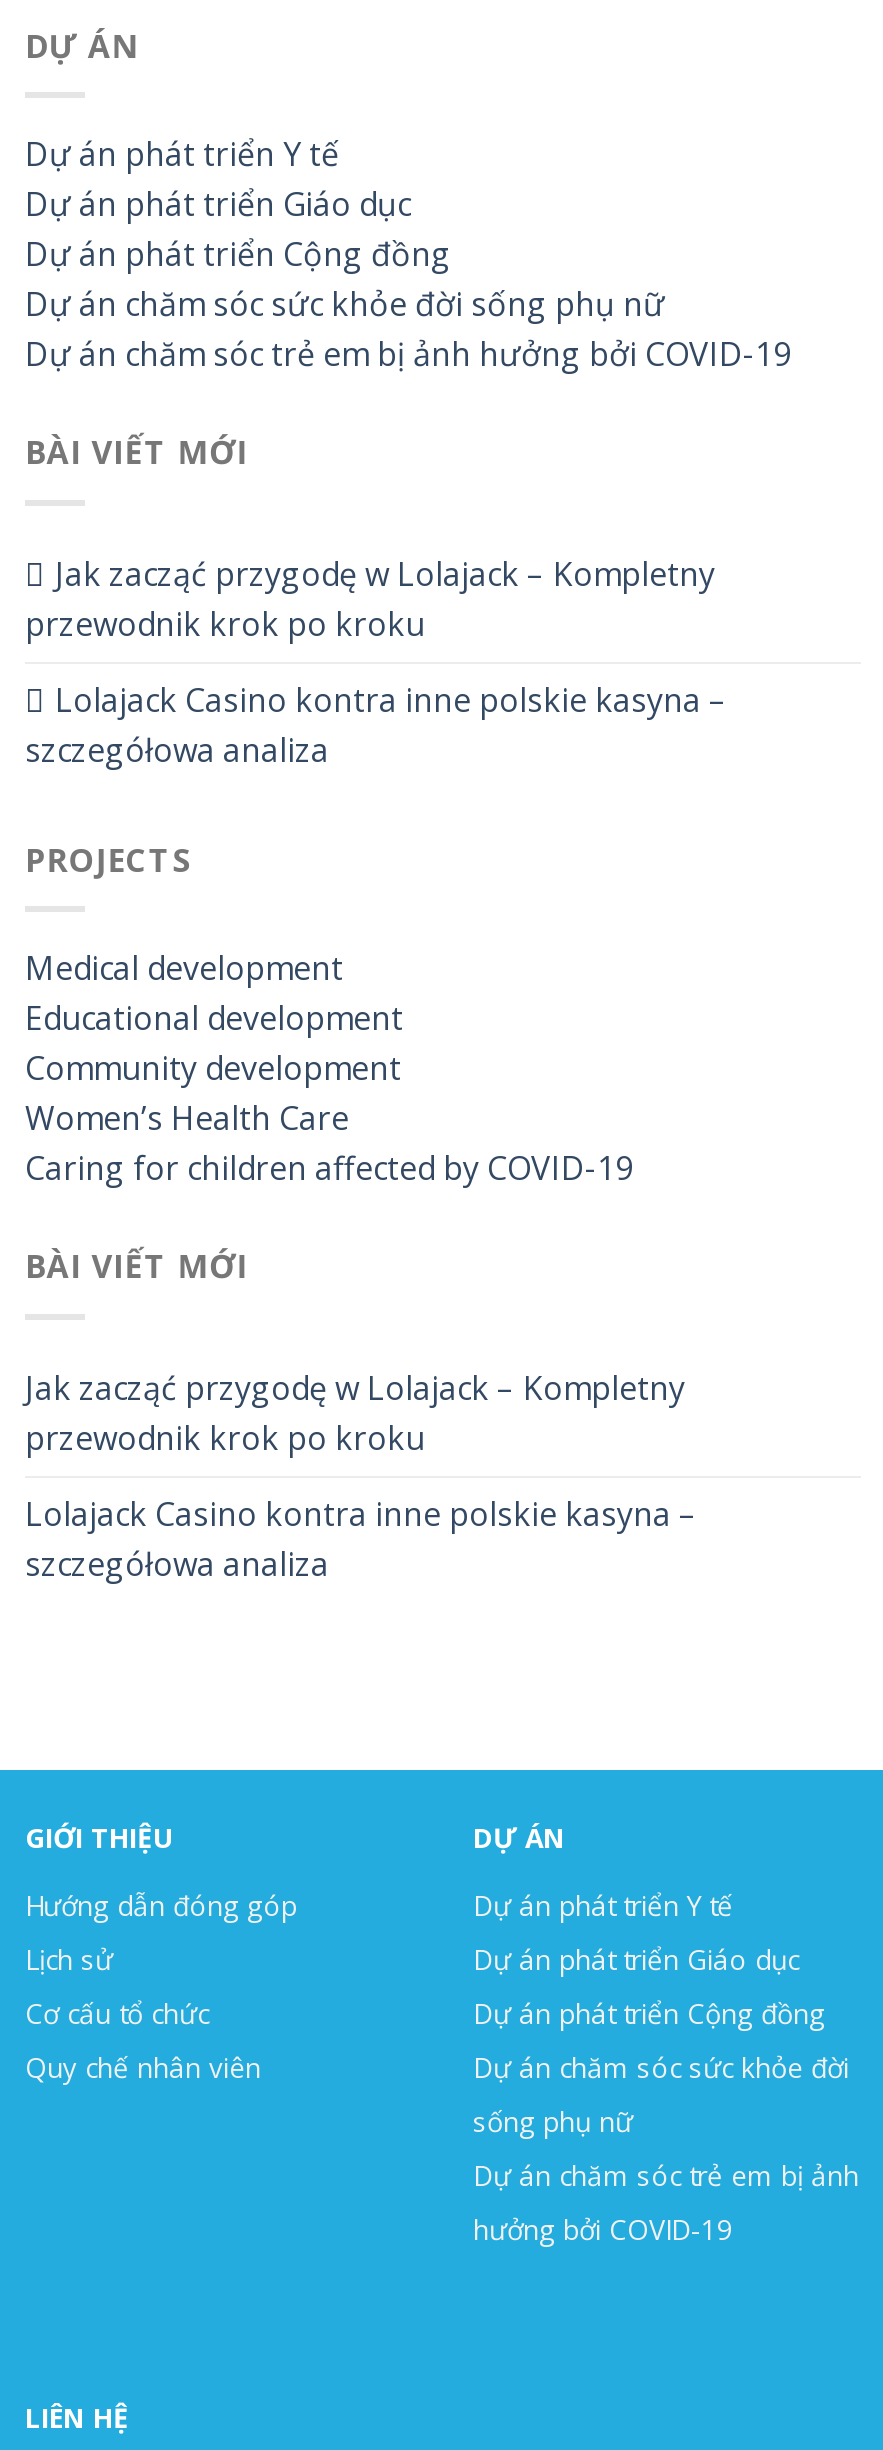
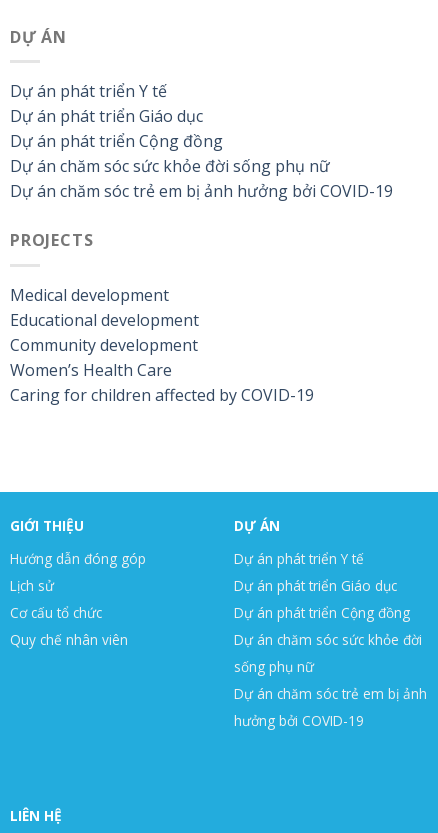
- BÀI VIẾT MỚI
- Jak zacząć przygodę w Lolajack – Kompletny
- przewodnik krok po kroku
- Lolajack Casino kontra inne polskie kasyna –
- szczegółowa analiza

- BÀI VIẾT MỚI
- Jak zacząć przygodę w Lolajack – Kompletny
- przewodnik krok po kroku
- Lolajack Casino kontra inne polskie kasyna –
- szczegółowa analiza
